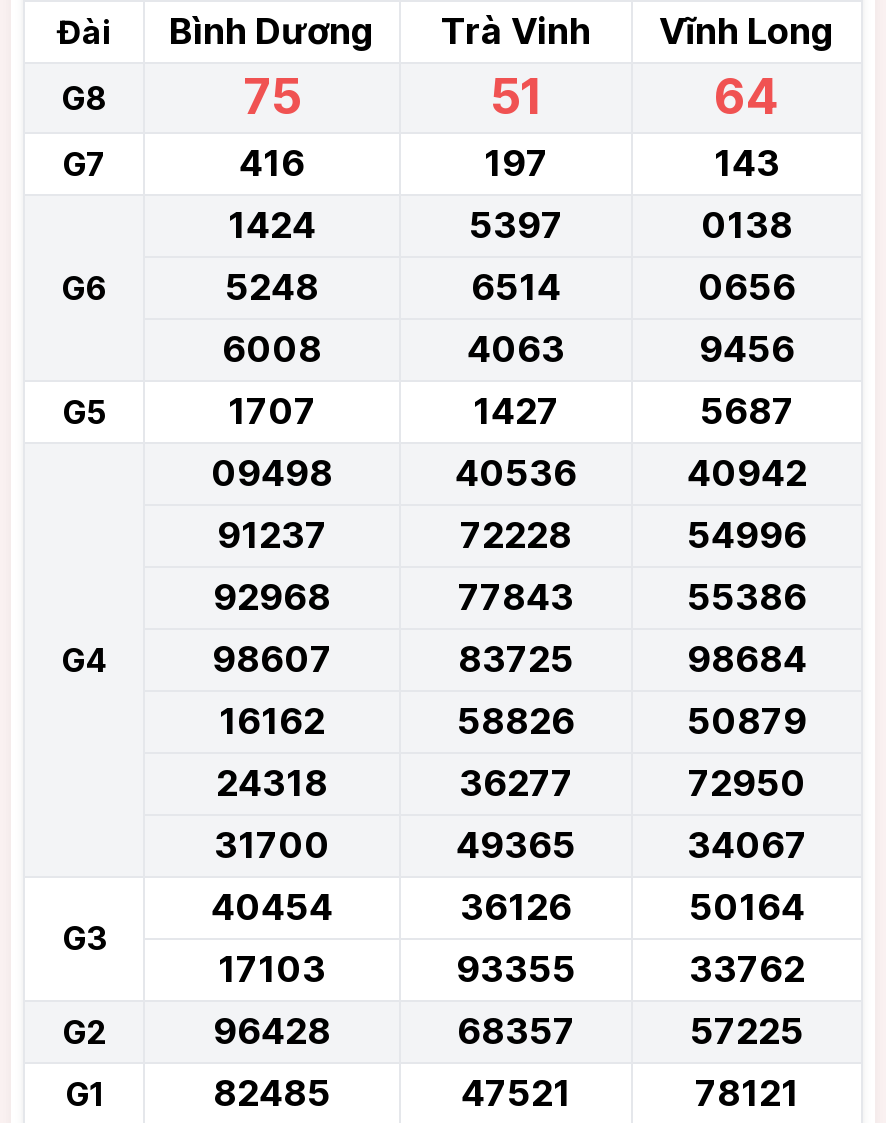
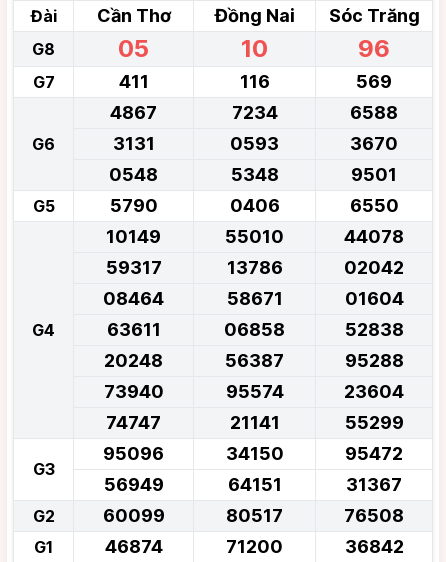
- Bình Dương
- Trà Vinh
- Vĩnh Long
+ Cần Thơ
+ Đồng Nai
+ Sóc Trăng

- 75
+ 05

- 51
+ 10

- 64
+ 96

- 416
+ 411

- 197
+ 116

- 143
+ 569

- 1424
+ 4867

- 5397
+ 7234

- 0138
+ 6588

- 5248
+ 3131

- 6514
+ 0593

- 0656
+ 3670

- 6008
+ 0548

- 4063
+ 5348

- 9456
+ 9501

- 1707
+ 5790

- 1427
+ 0406

- 5687
+ 6550

- 09498
+ 10149

- 40536
+ 55010

- 40942
+ 44078

- 91237
+ 59317

- 72228
+ 13786

- 54996
+ 02042

- 92968
+ 08464

- 77843
+ 58671

- 55386
+ 01604

- 98607
+ 63611

- 83725
+ 06858

- 98684
+ 52838

- 16162
+ 20248

- 58826
+ 56387

- 50879
+ 95288

- 24318
+ 73940

- 36277
+ 95574

- 72950
+ 23604

- 31700
+ 74747

- 49365
+ 21141

- 34067
+ 55299

- 40454
+ 95096

- 36126
+ 34150

- 50164
+ 95472

- 17103
+ 56949

- 93355
+ 64151

- 33762
+ 31367

- 96428
+ 60099

- 68357
+ 80517

- 57225
+ 76508

- 82485
+ 46874

- 47521
+ 71200

- 78121
+ 36842
